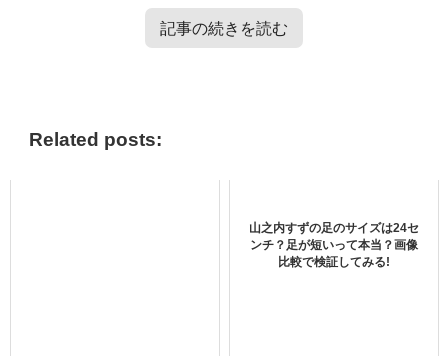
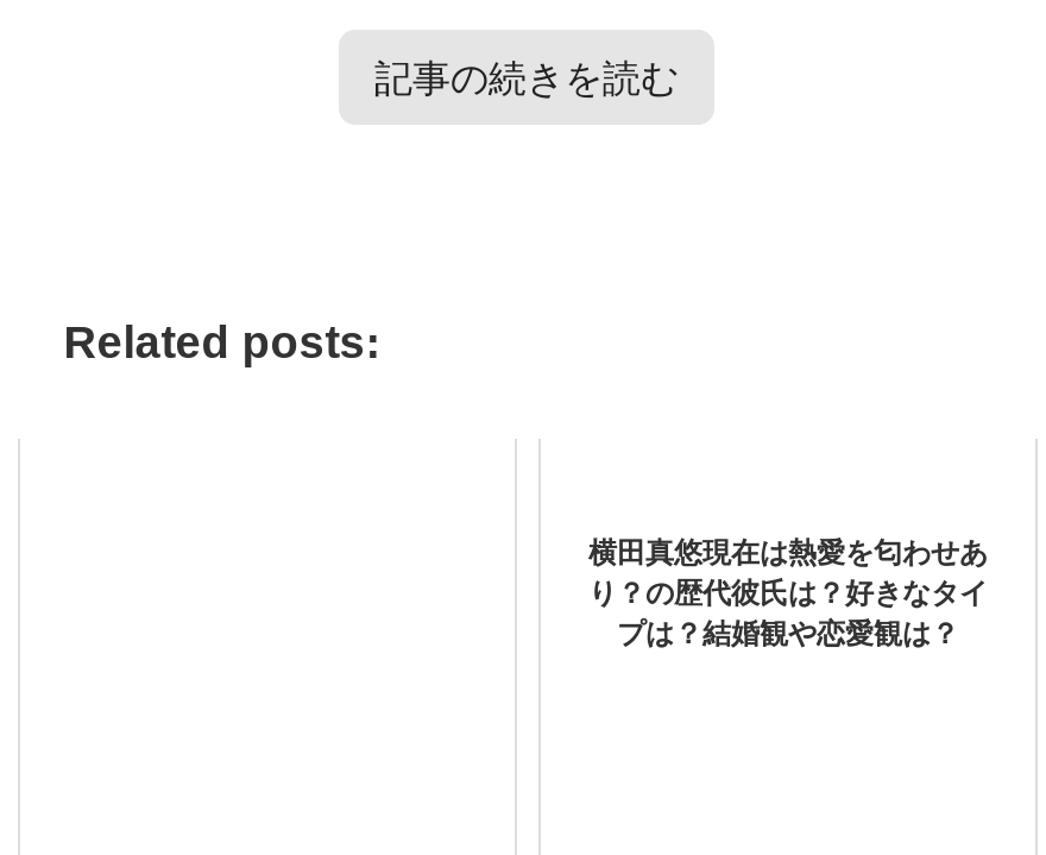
- 山之内すずの足のサイズは24セ
- ンチ？足が短いって本当？画像
- 比較で検証してみる!
+ 横田真悠現在は熱愛を匂わせあ
+ り？の歴代彼氏は？好きなタイ
+ プは？結婚観や恋愛観は？
